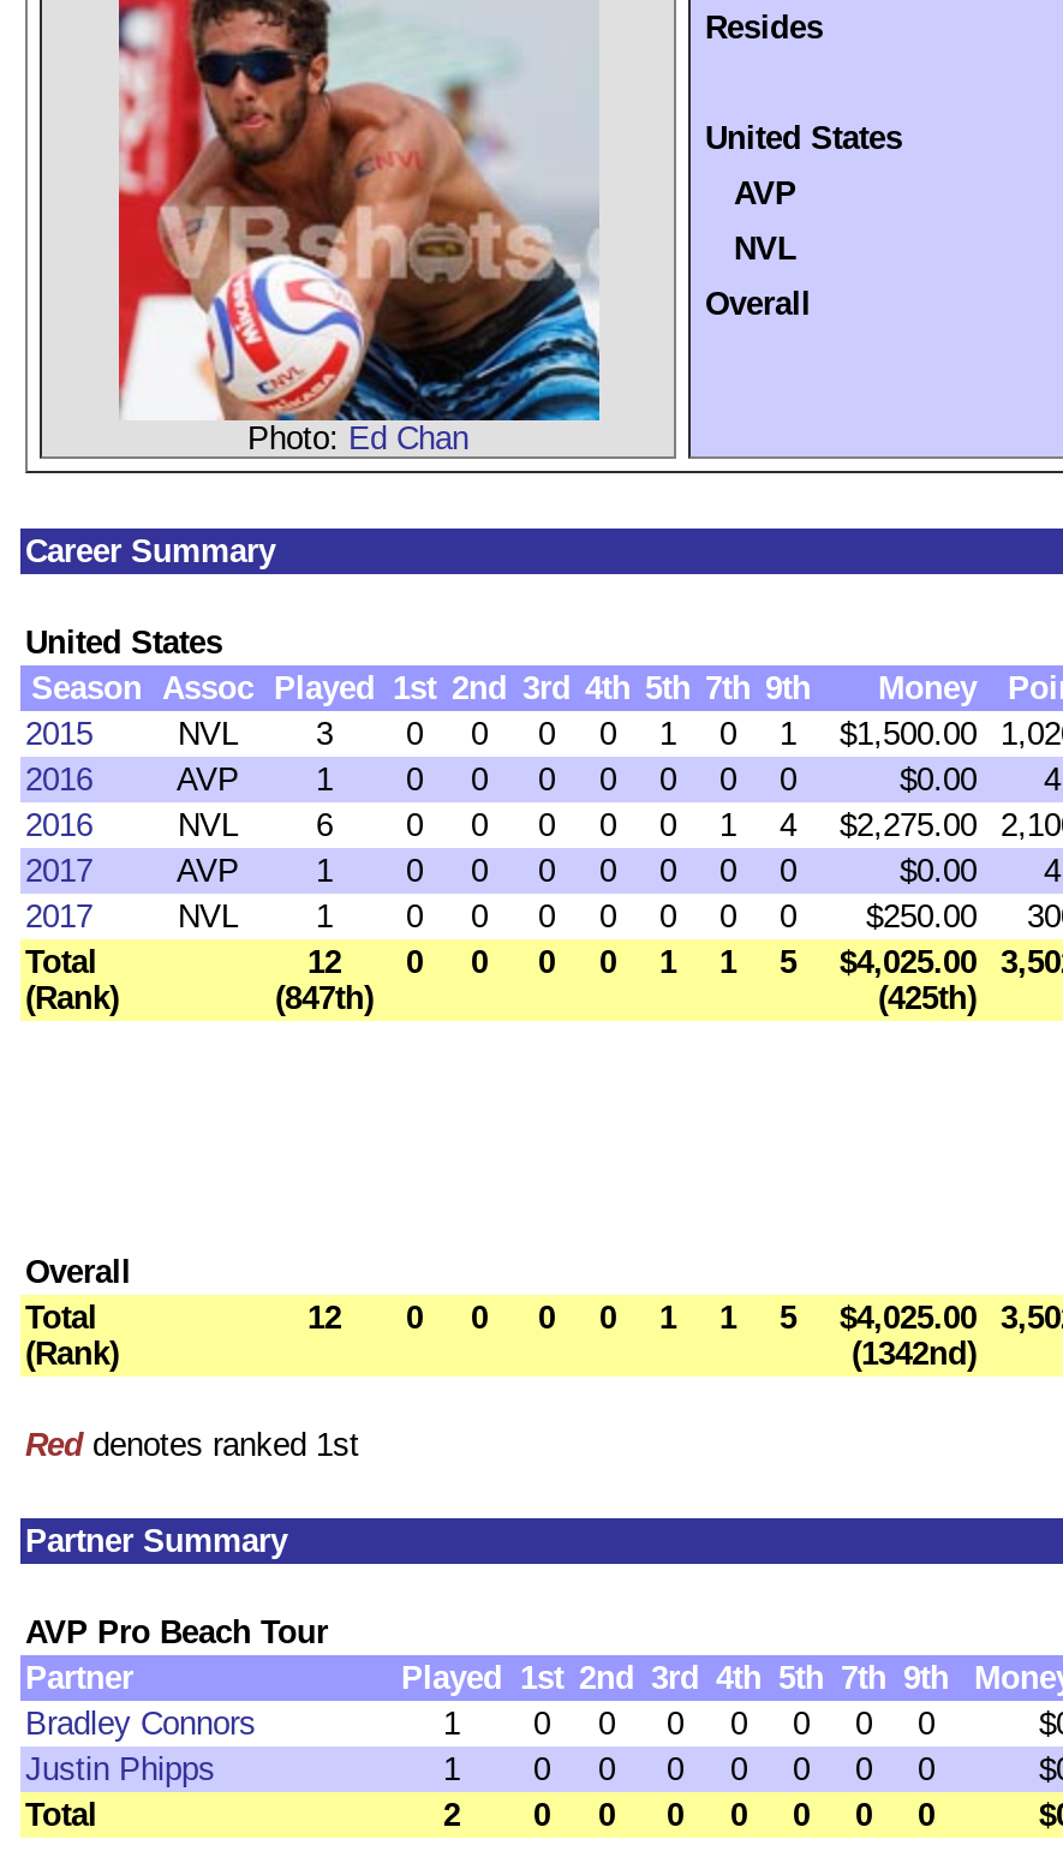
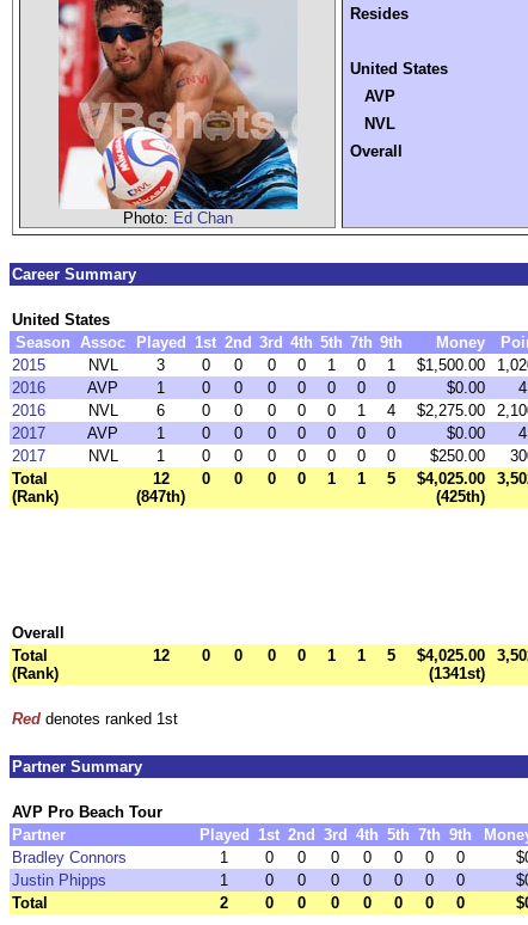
- (1342nd)
+ (1341st)
